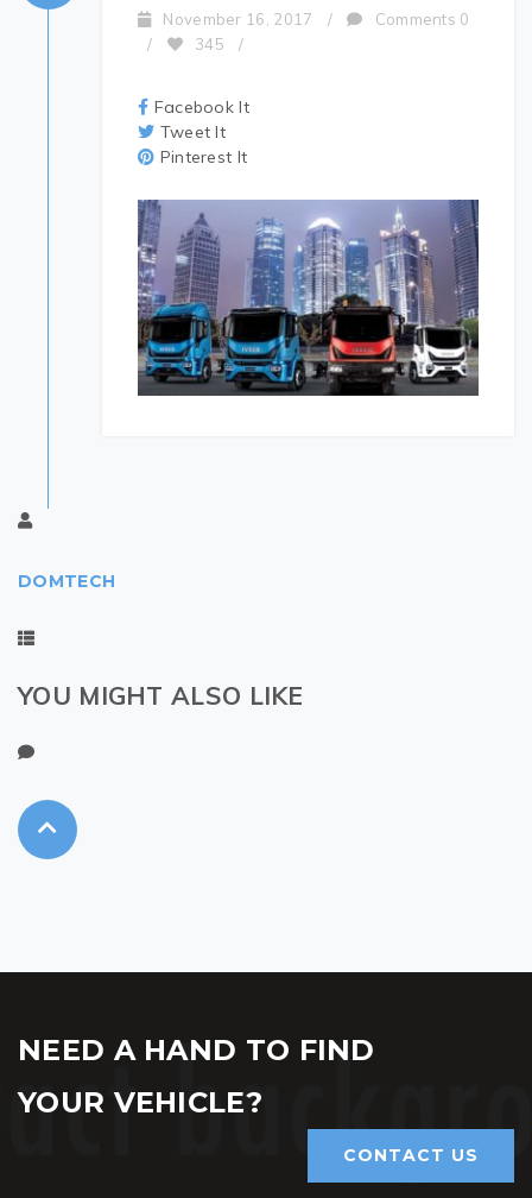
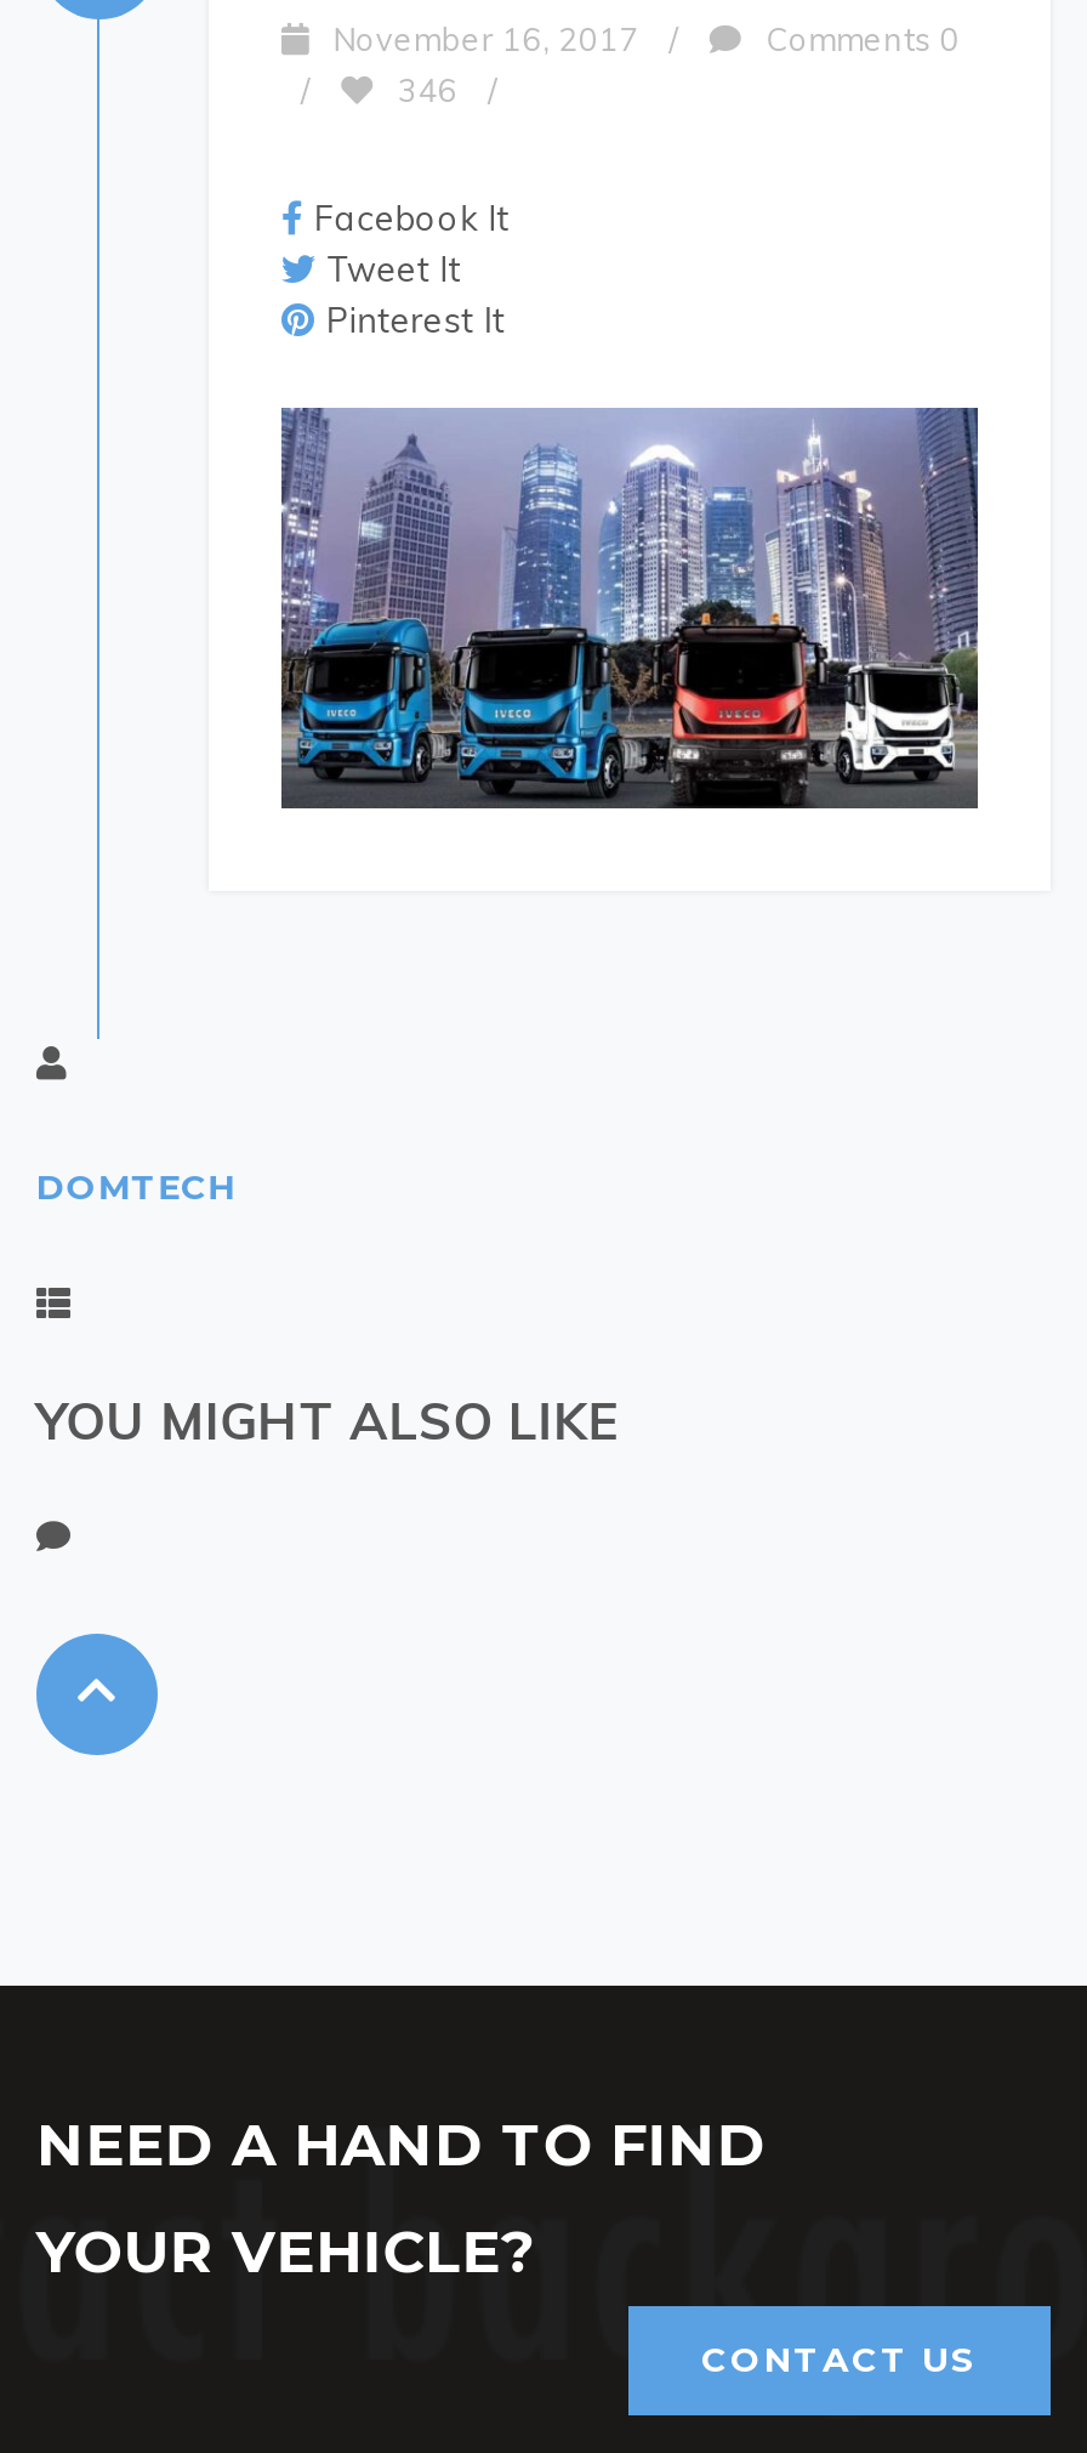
- 345
+ 346
